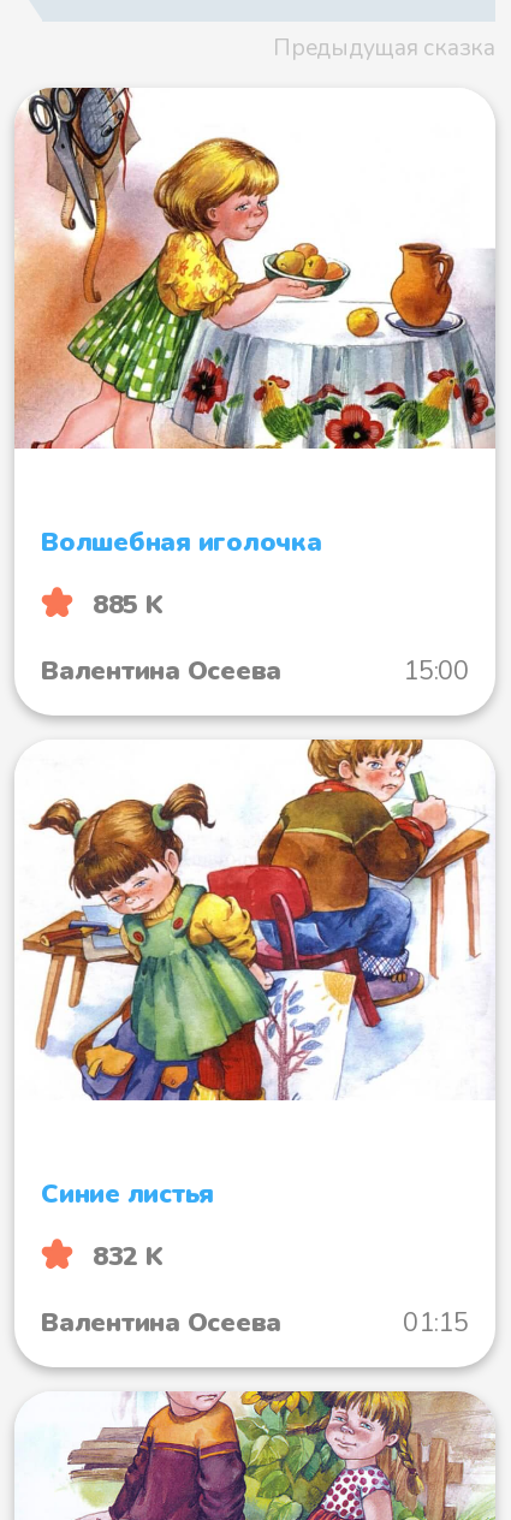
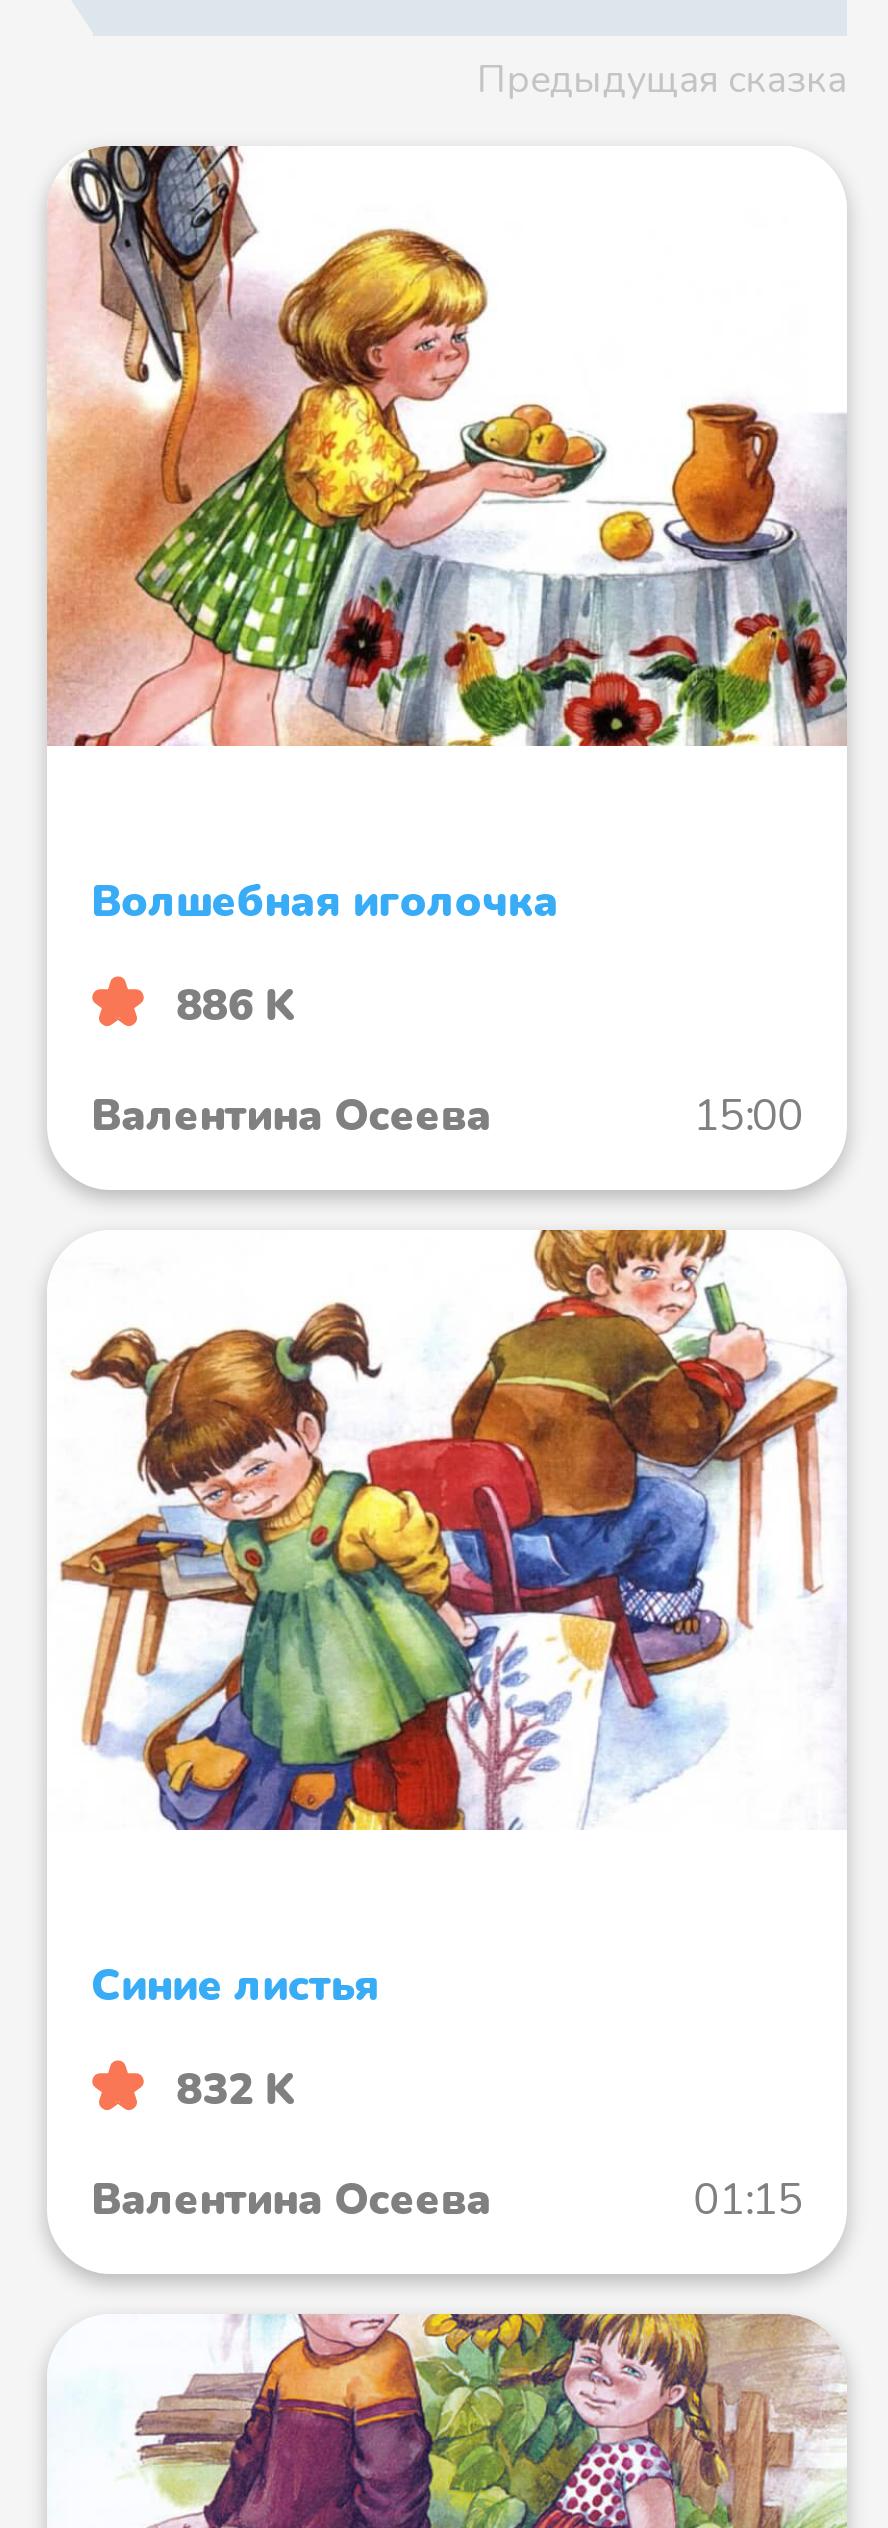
- 885 K
+ 886 K
